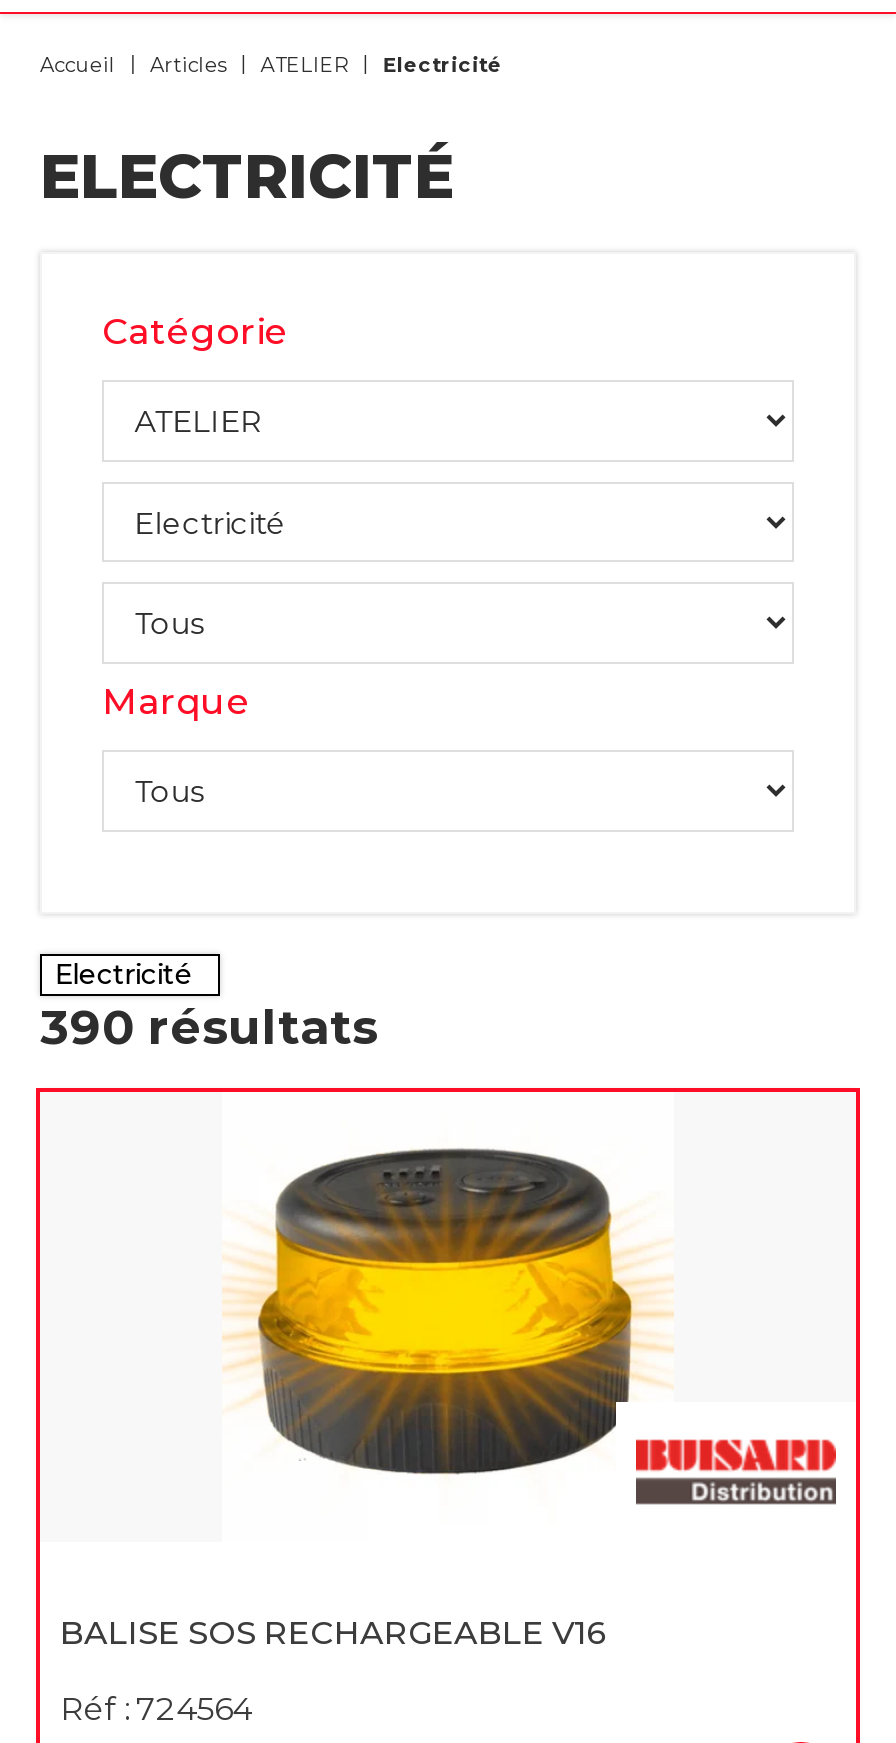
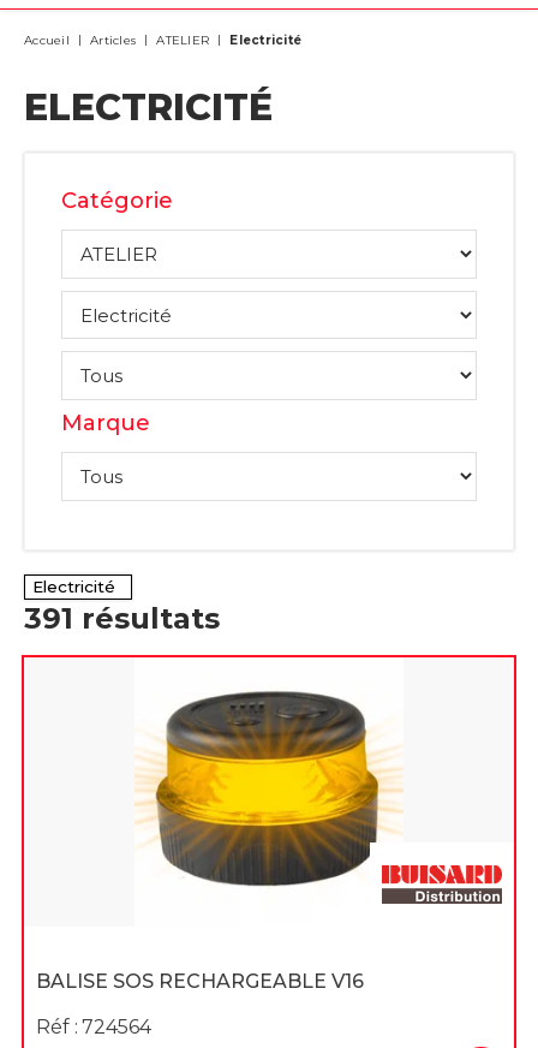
- 390résultats
+ 391résultats
